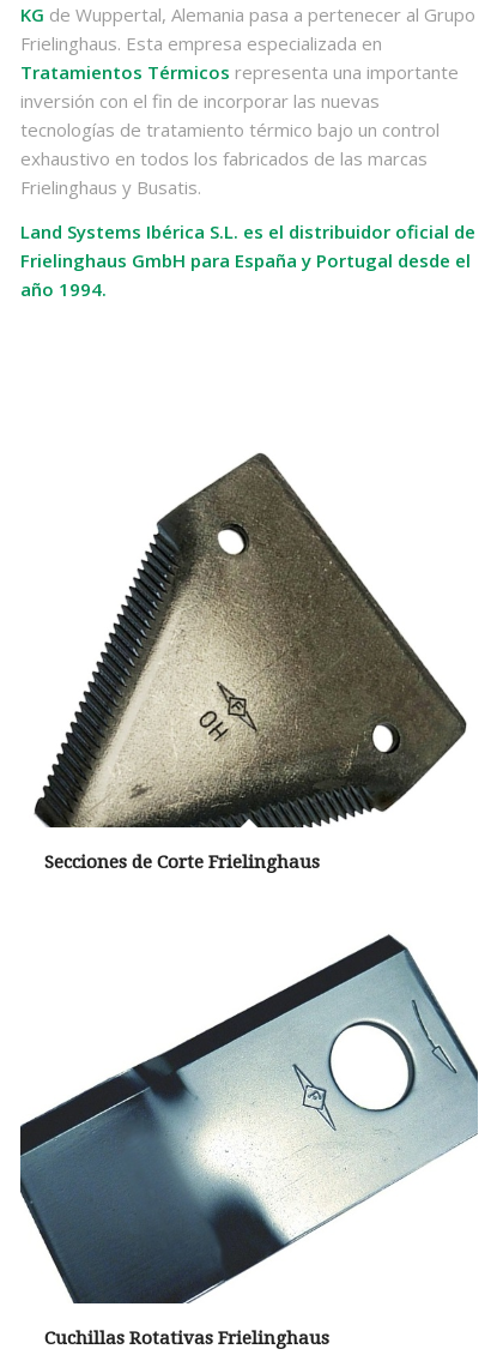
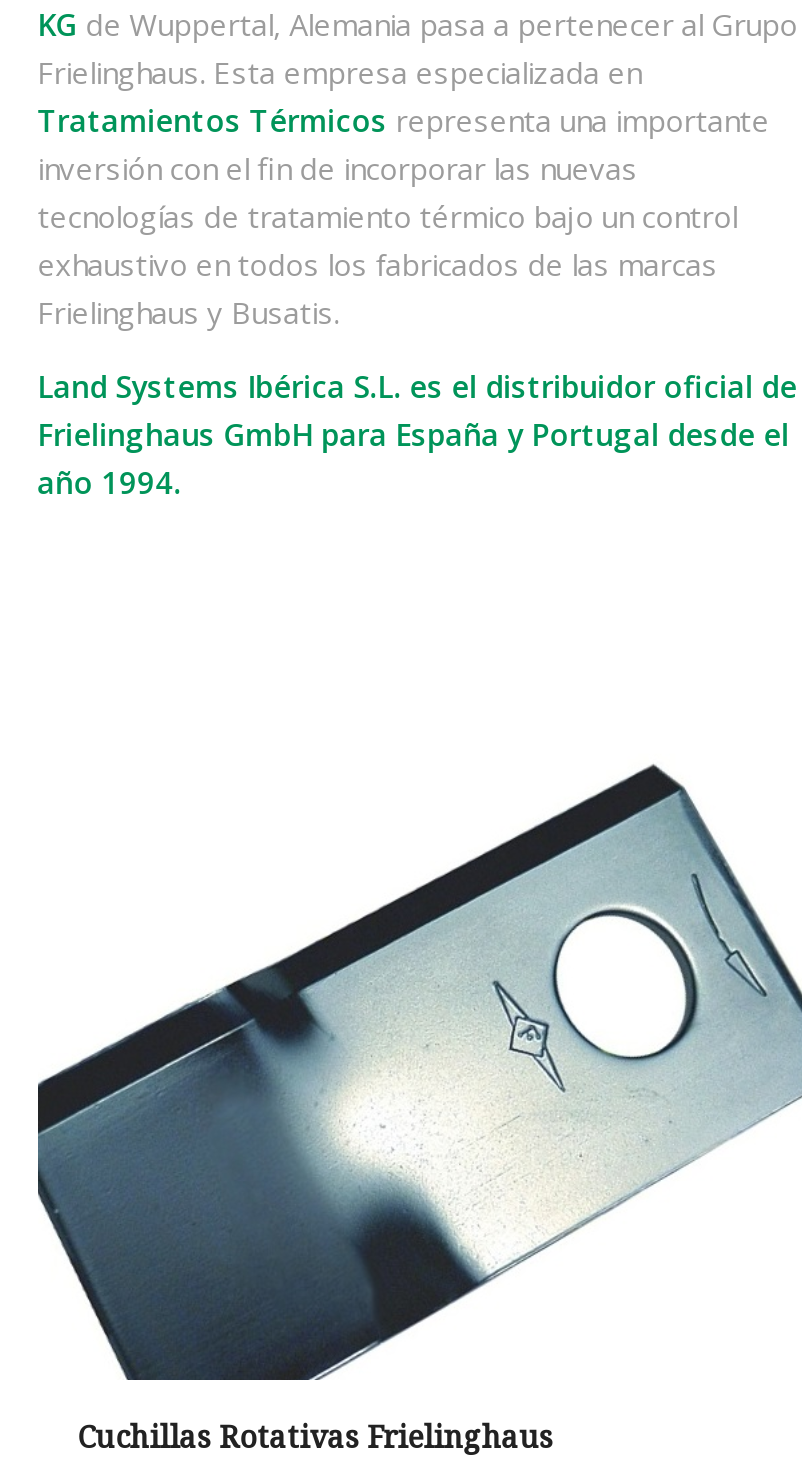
- [image]
- Secciones de Corte Frielinghaus
